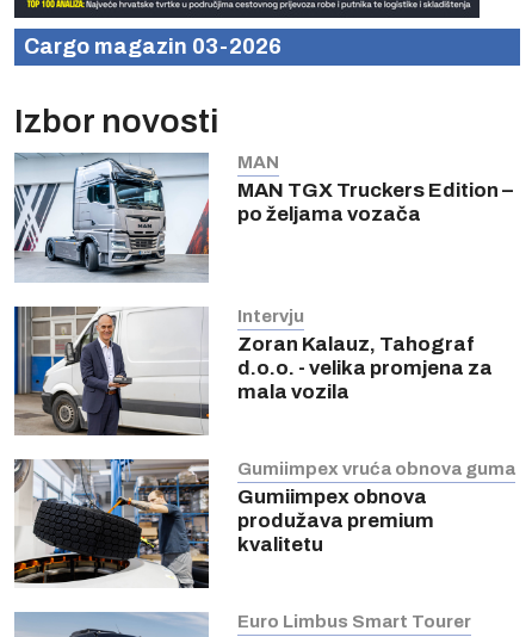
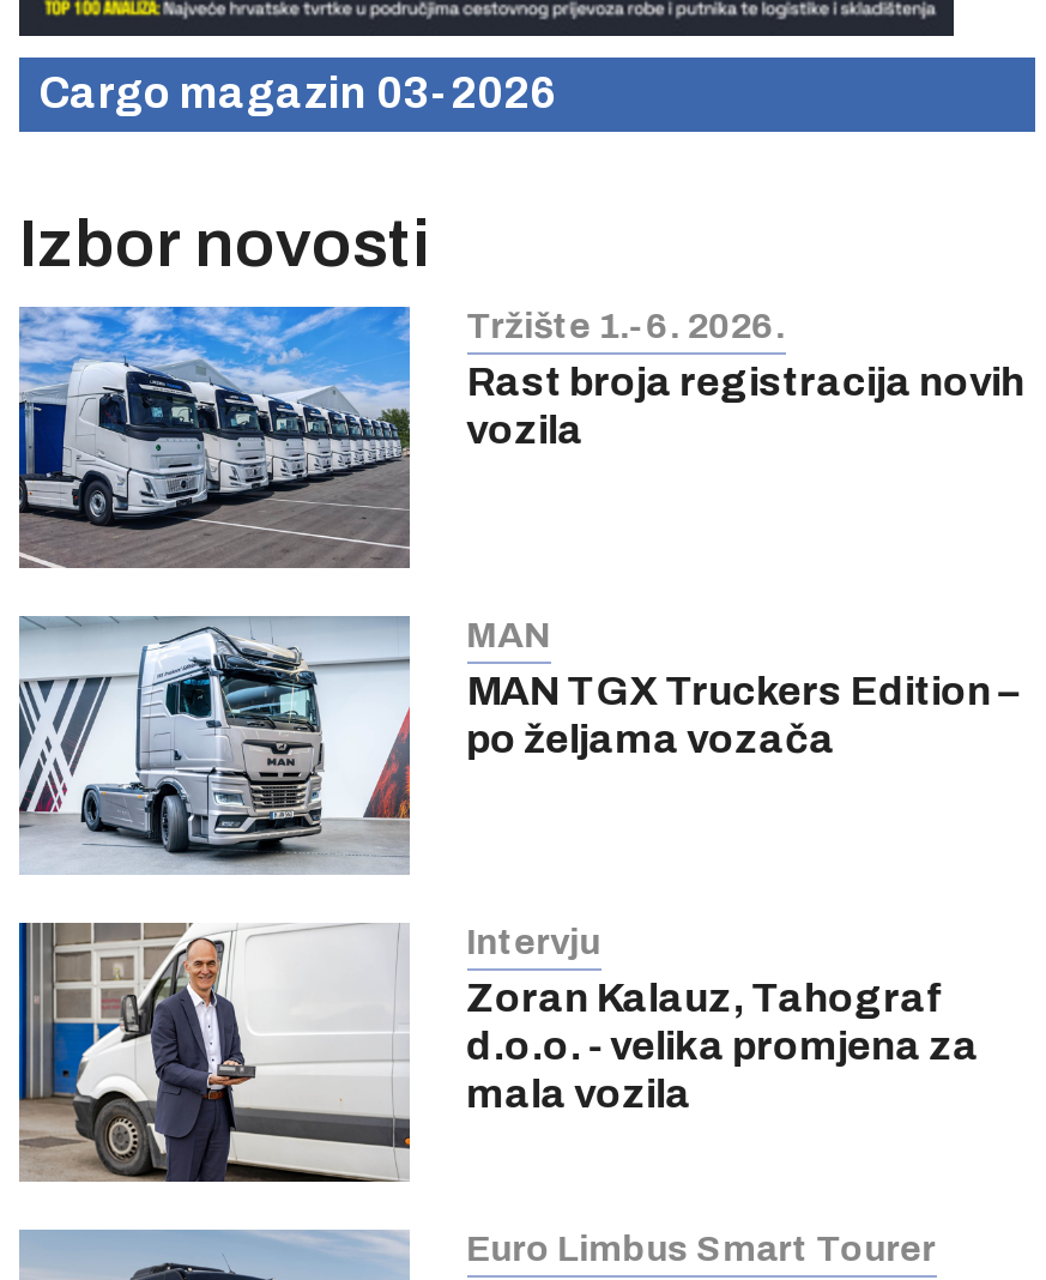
+ [image]
+ Tržište 1.-6. 2026.
+ Rast broja registracija novih
+ vozila

moved down: [image] | MAN | MAN TGX Truckers Edition – | po željama vozača | Intervju | Zoran Kalauz, Tahograf | d.o.o. - velika promjena za | mala vozila

- [image]
- Gumiimpex vruća obnova guma
- Gumiimpex obnova
- produžava premium
- kvalitetu
